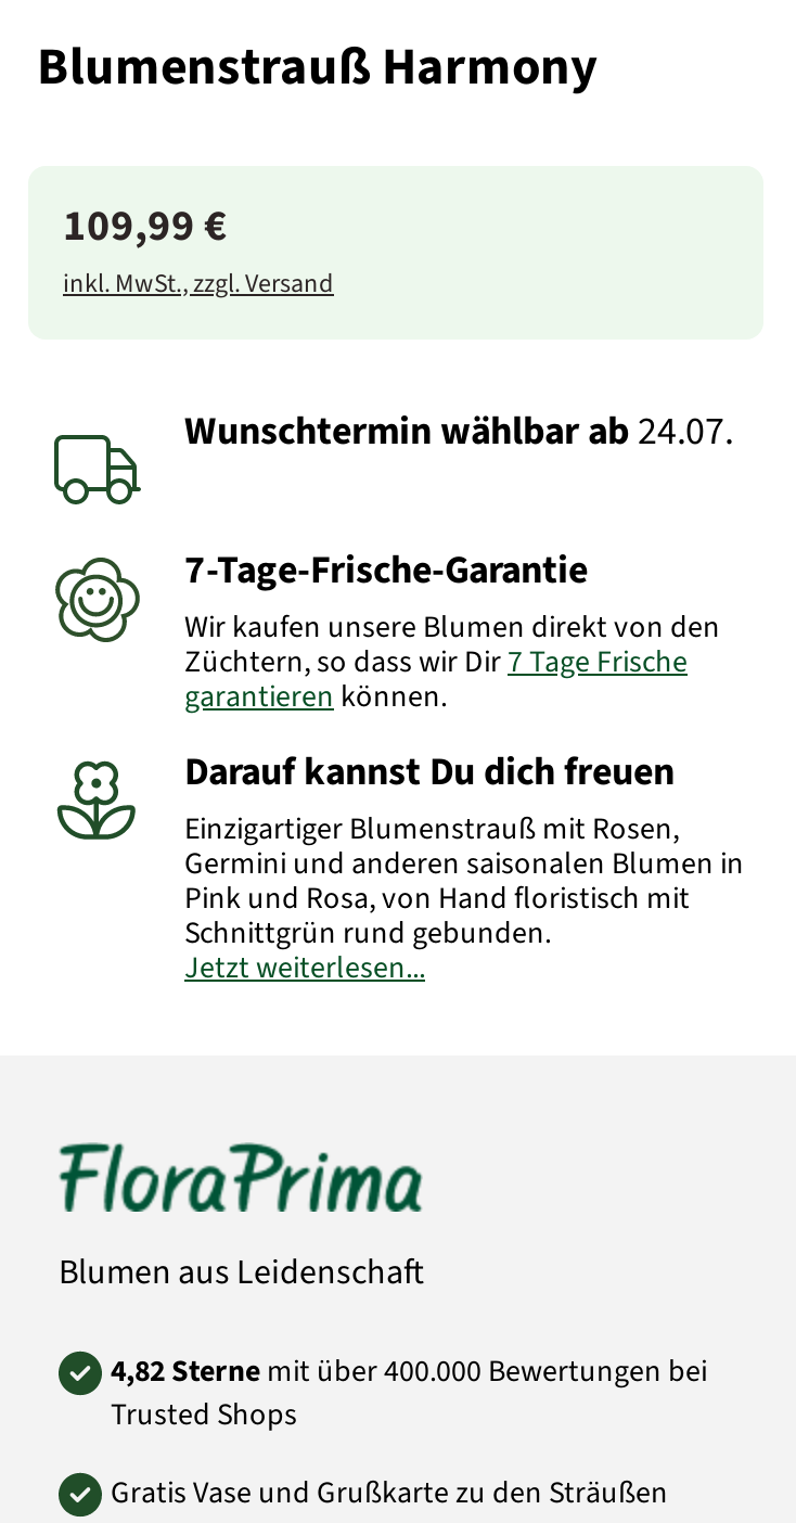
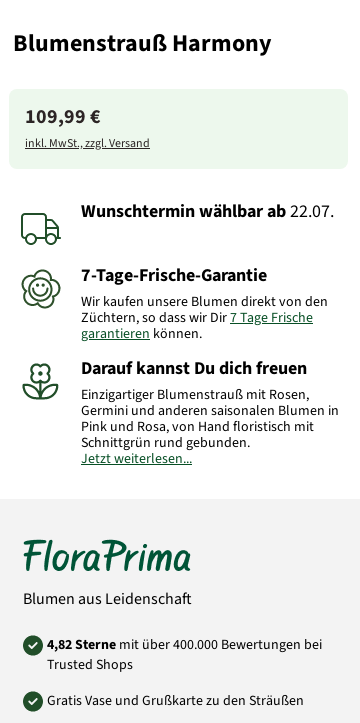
- Wunschtermin wählbar ab 24.07.
+ Wunschtermin wählbar ab 22.07.
